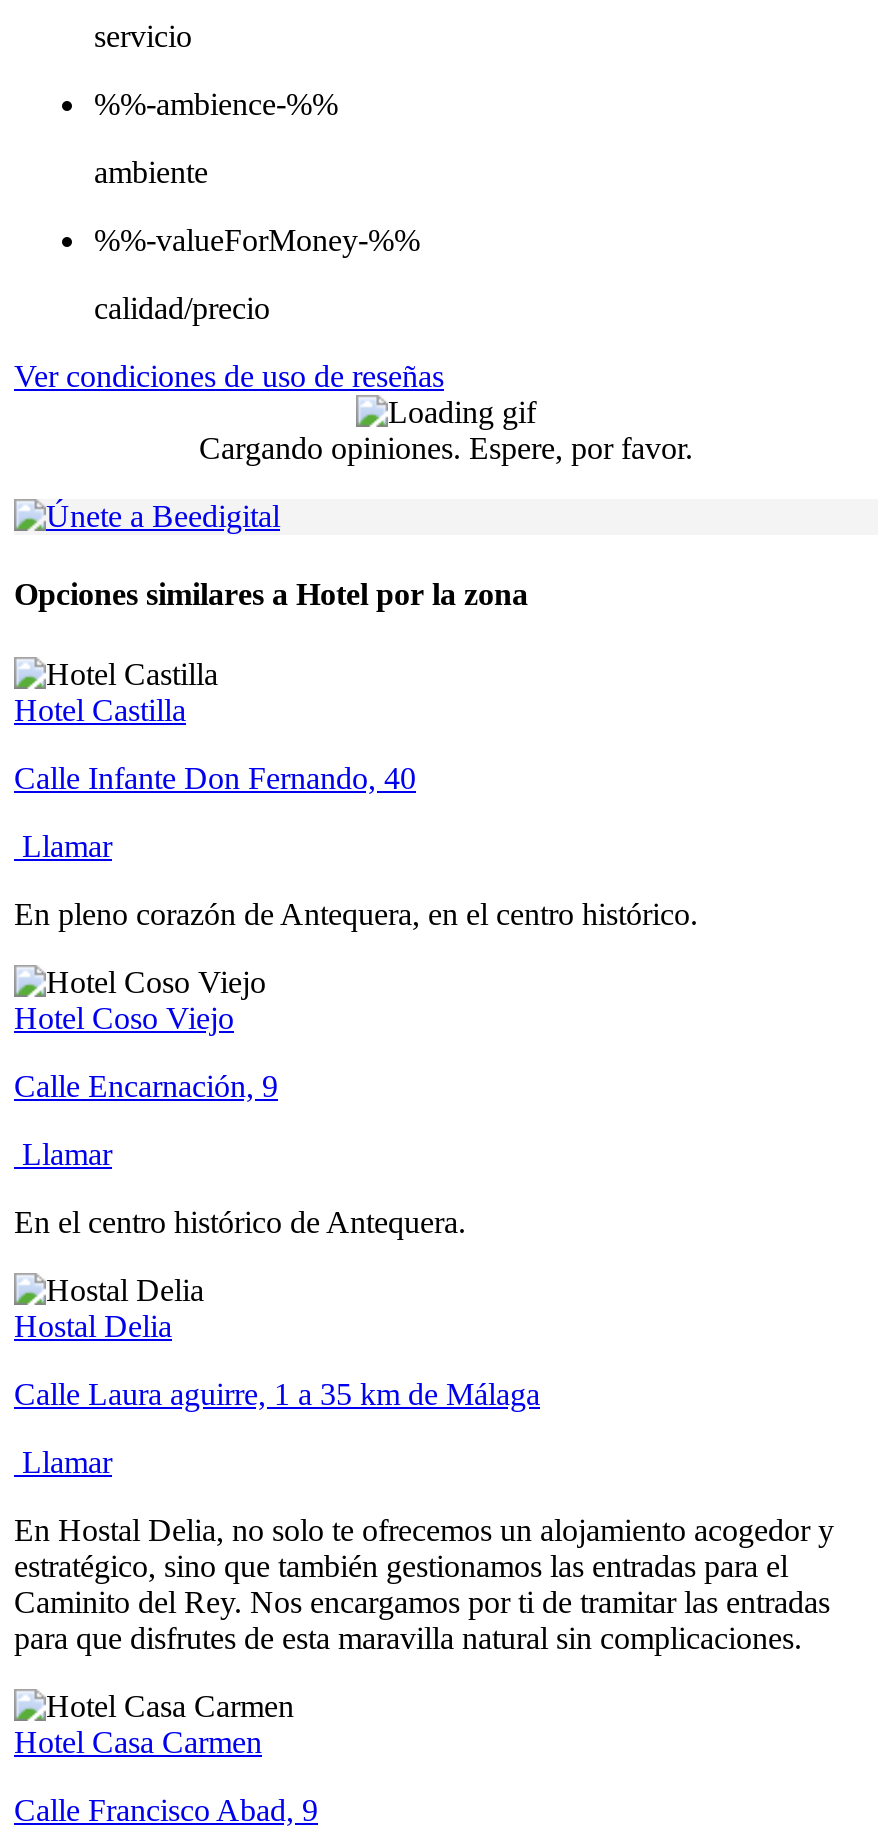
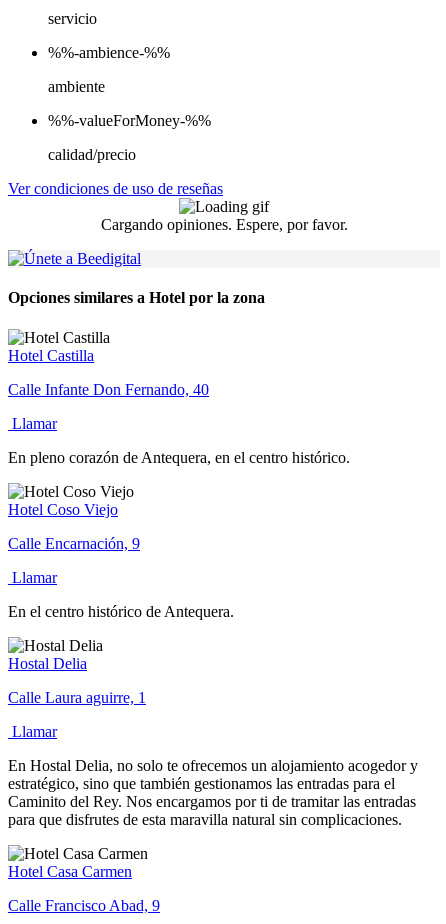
- Calle Laura aguirre, 1 a 35 km de Málaga
+ Calle Laura aguirre, 1
